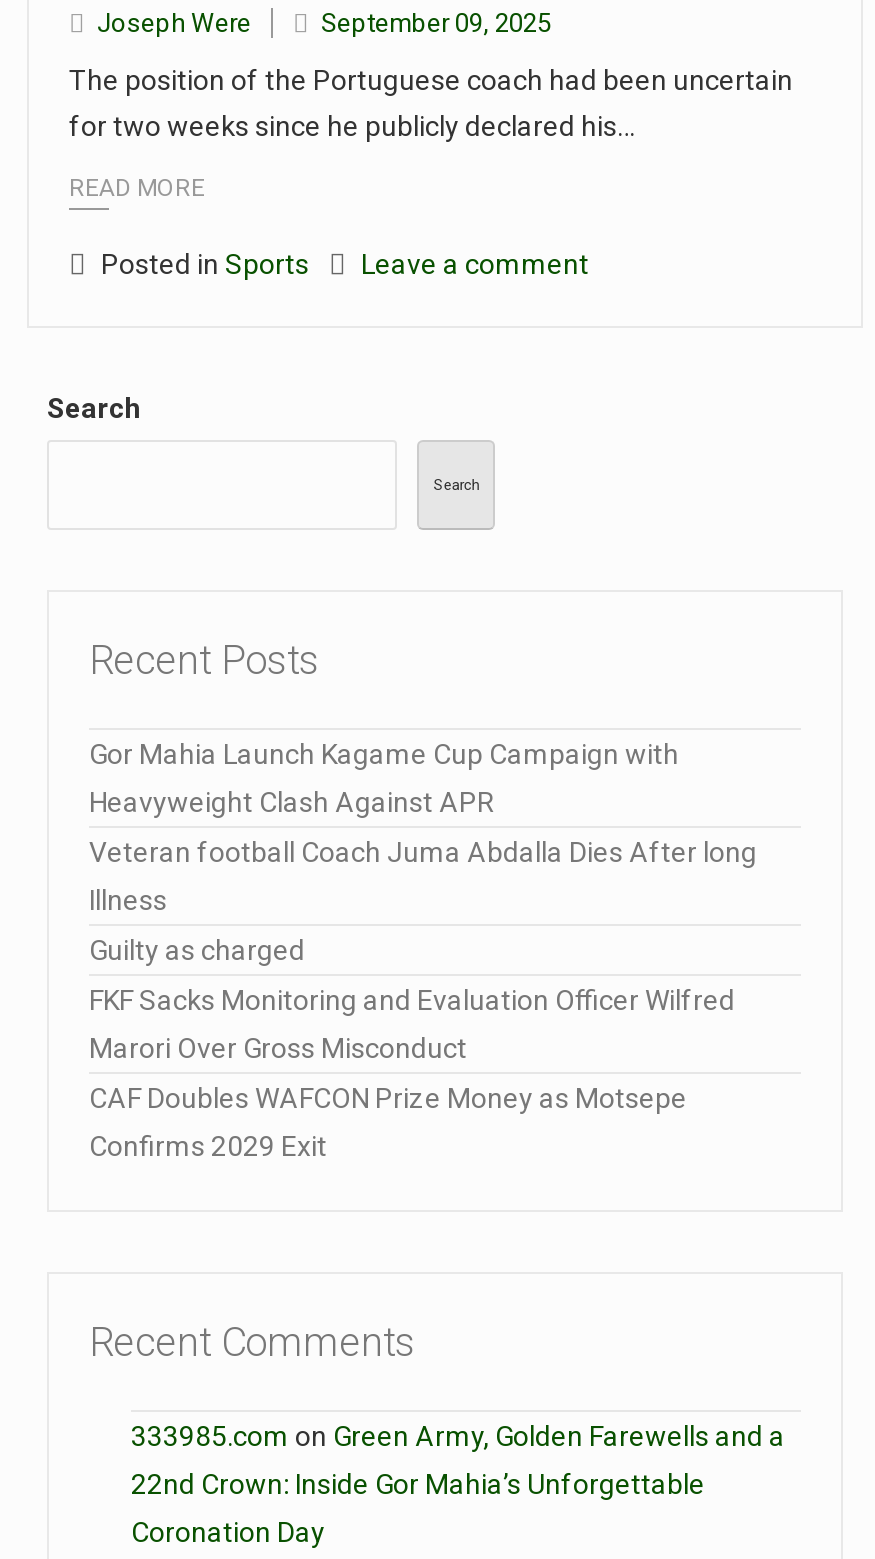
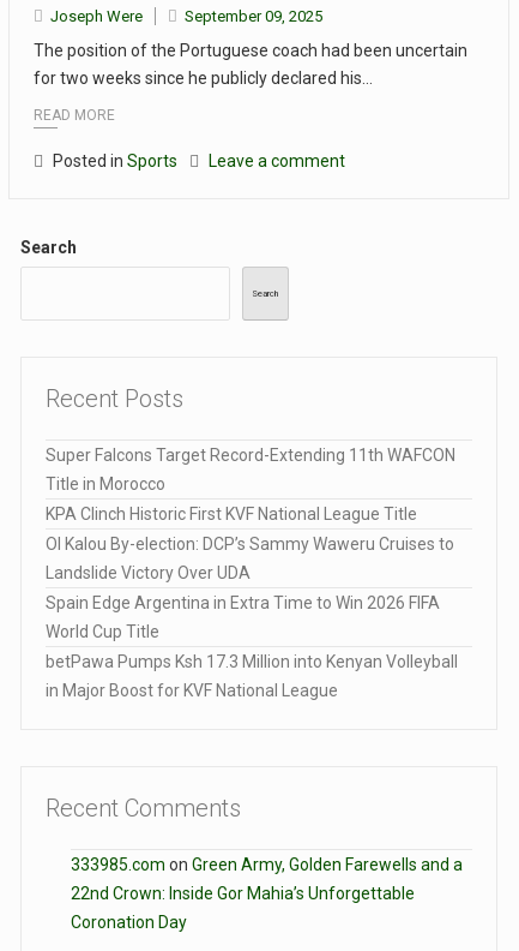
- Gor Mahia Launch Kagame Cup Campaign with
+ Super Falcons Target Record-Extending 11th WAFCON

- Heavyweight Clash Against APR
+ Title in Morocco

- Veteran football Coach Juma Abdalla Dies After long
+ KPA Clinch Historic First KVF National League Title

- Illness
+ Ol Kalou By-election: DCP’s Sammy Waweru Cruises to

- Guilty as charged
+ Landslide Victory Over UDA

- FKF Sacks Monitoring and Evaluation Officer Wilfred
+ Spain Edge Argentina in Extra Time to Win 2026 FIFA

- Marori Over Gross Misconduct
+ World Cup Title

- CAF Doubles WAFCON Prize Money as Motsepe
+ betPawa Pumps Ksh 17.3 Million into Kenyan Volleyball

- Confirms 2029 Exit
+ in Major Boost for KVF National League
